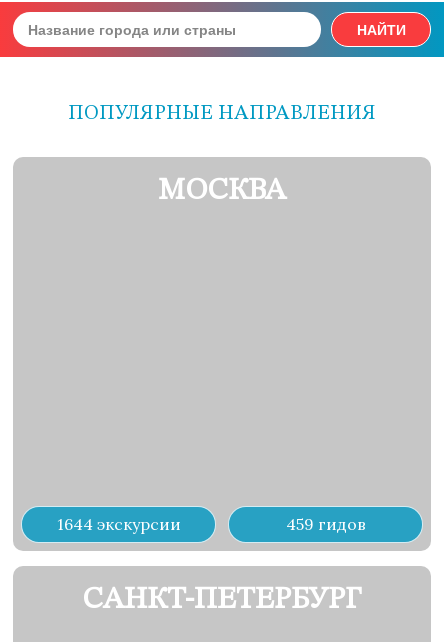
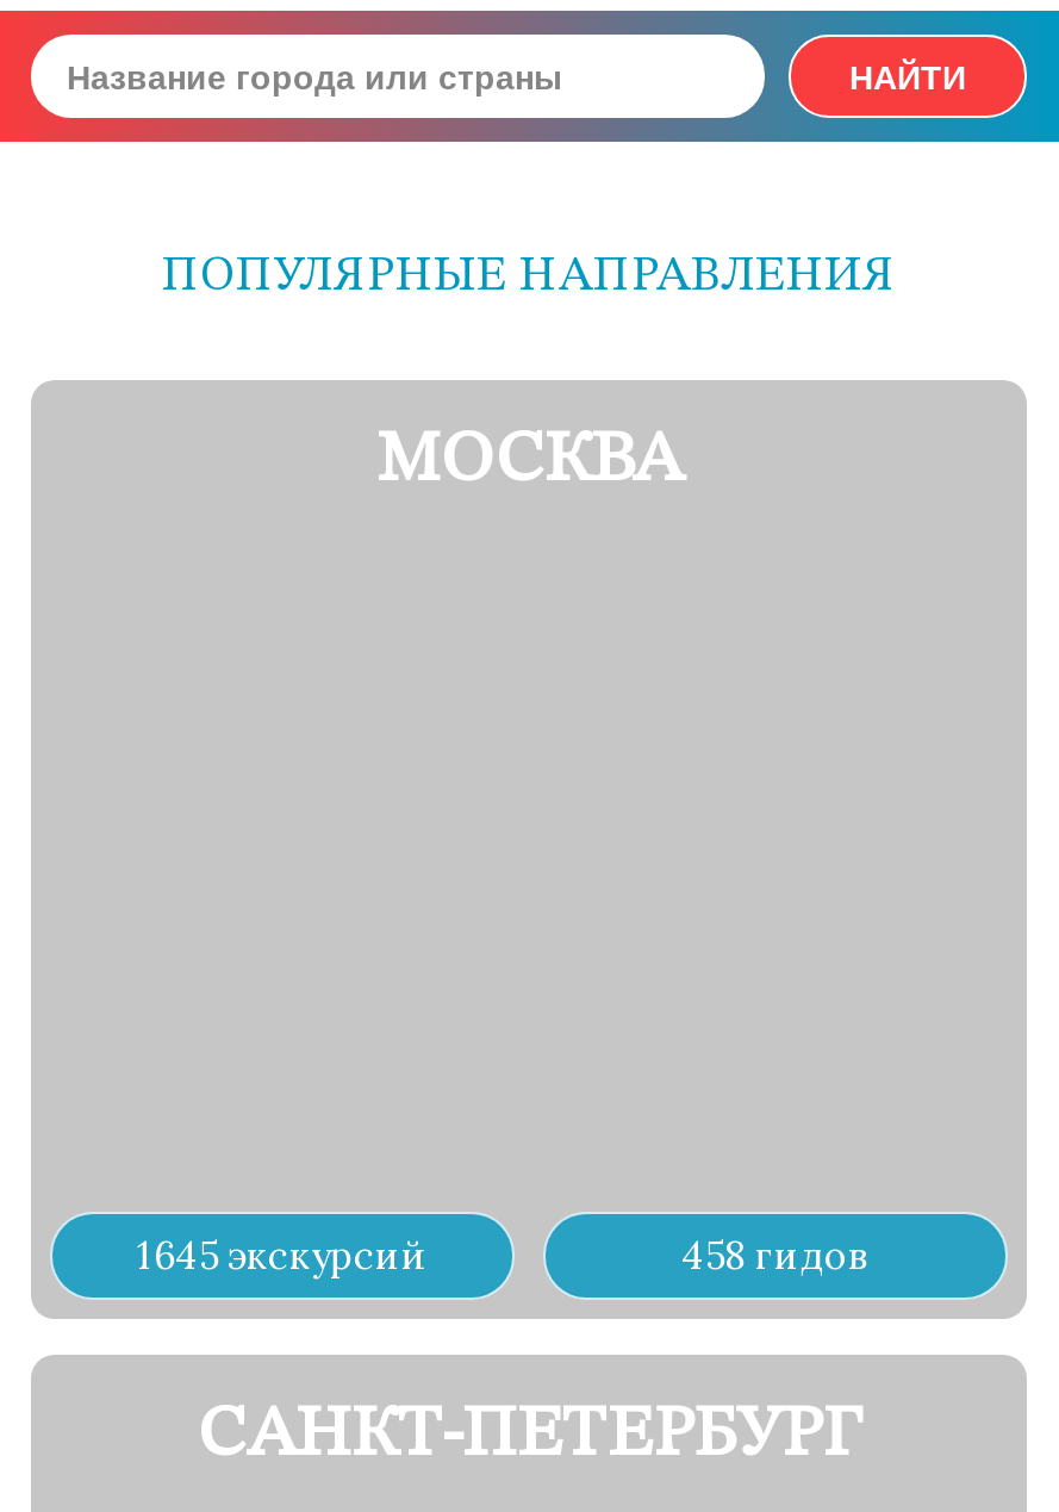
- 1644 экскурсии
- 459 гидов
+ 1645 экскурсий
+ 458 гидов
